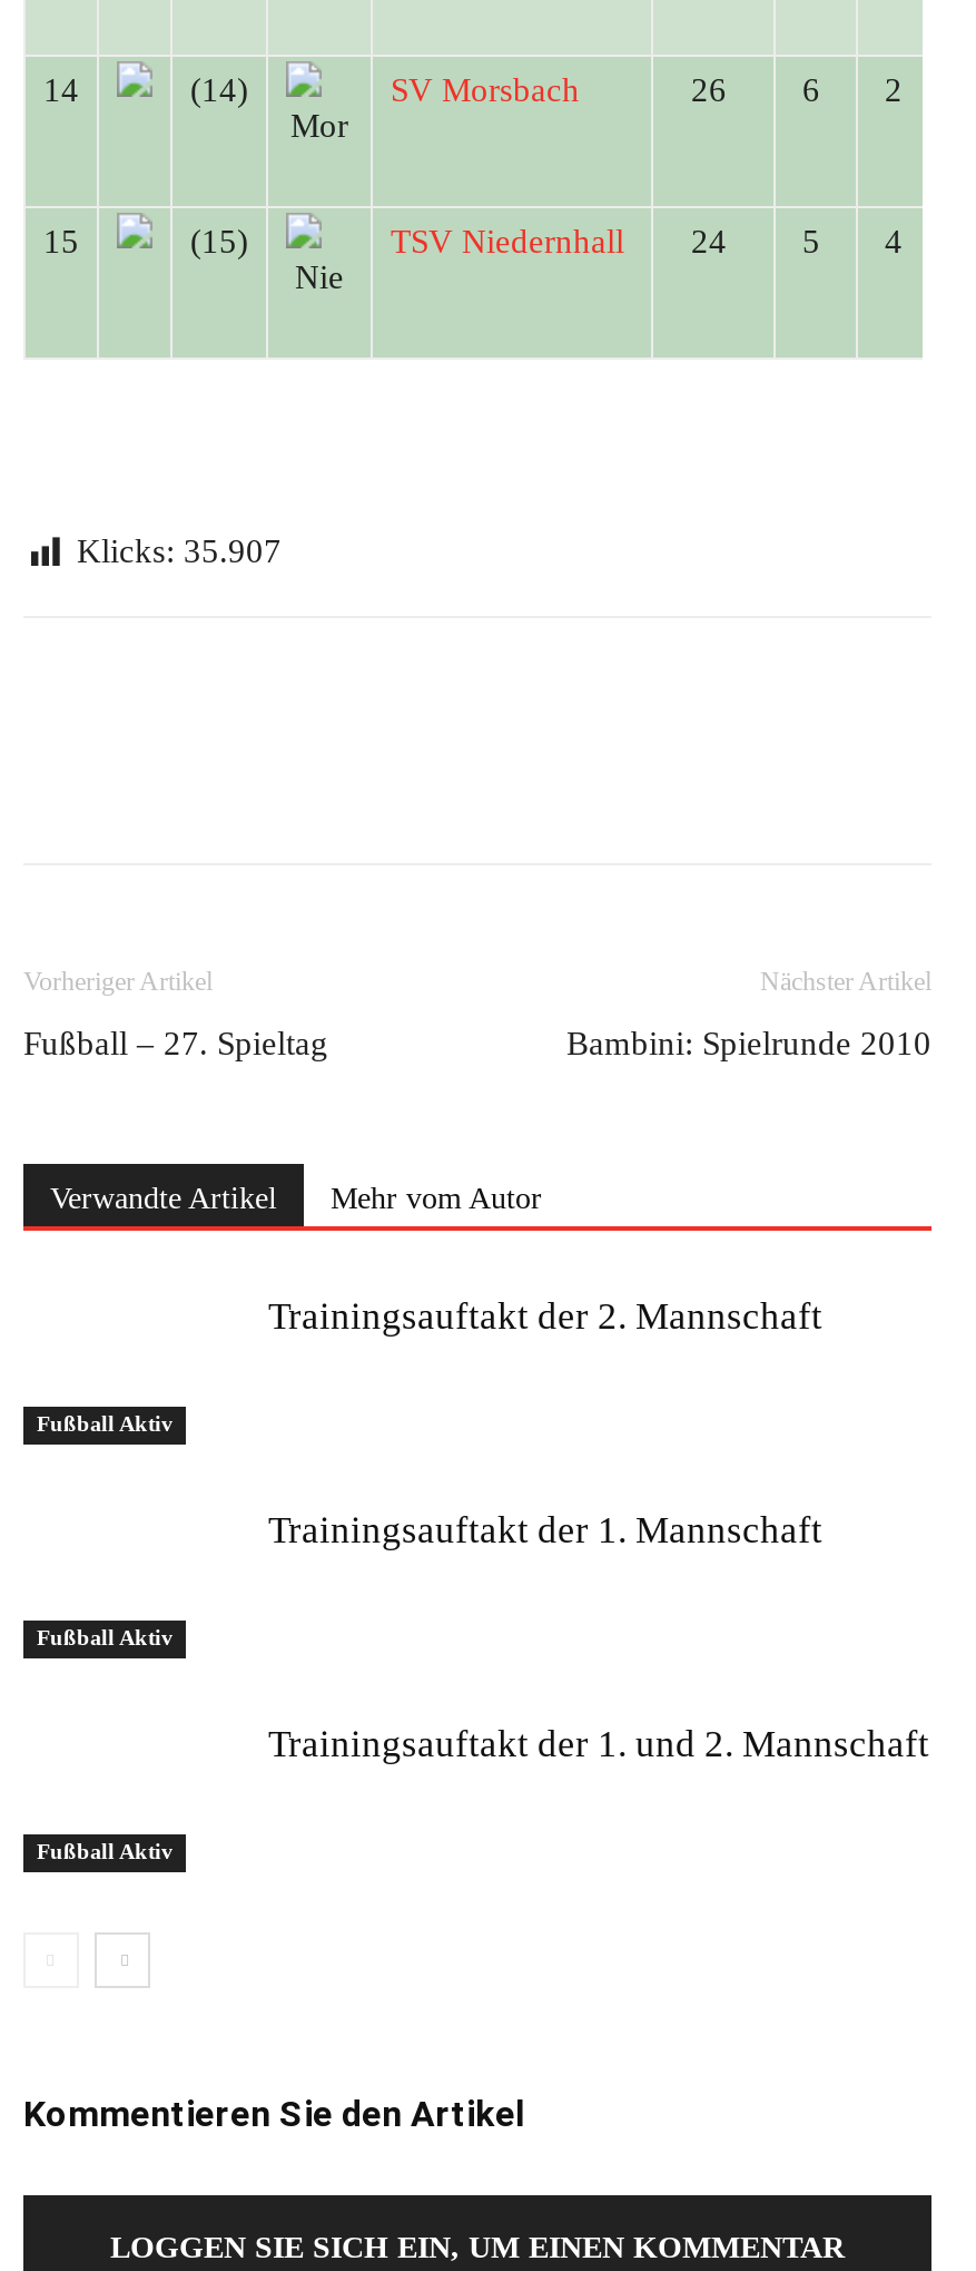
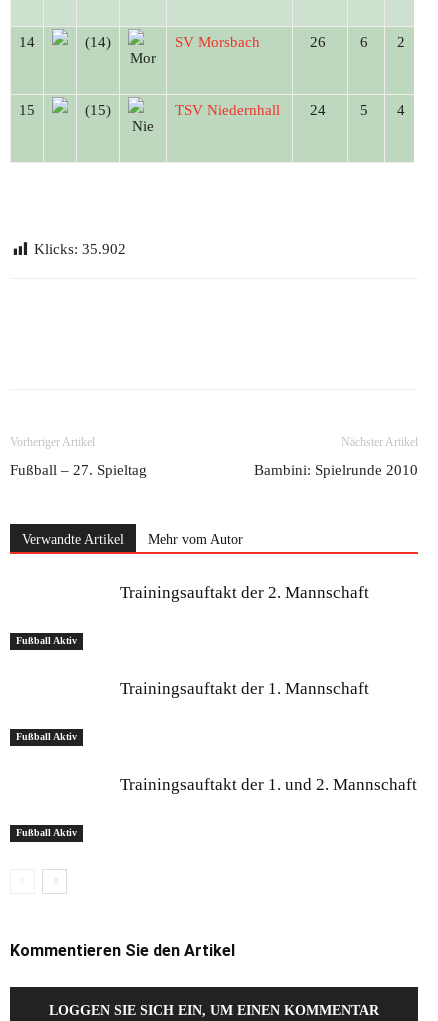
- Klicks: 35.907
+ Klicks: 35.902
